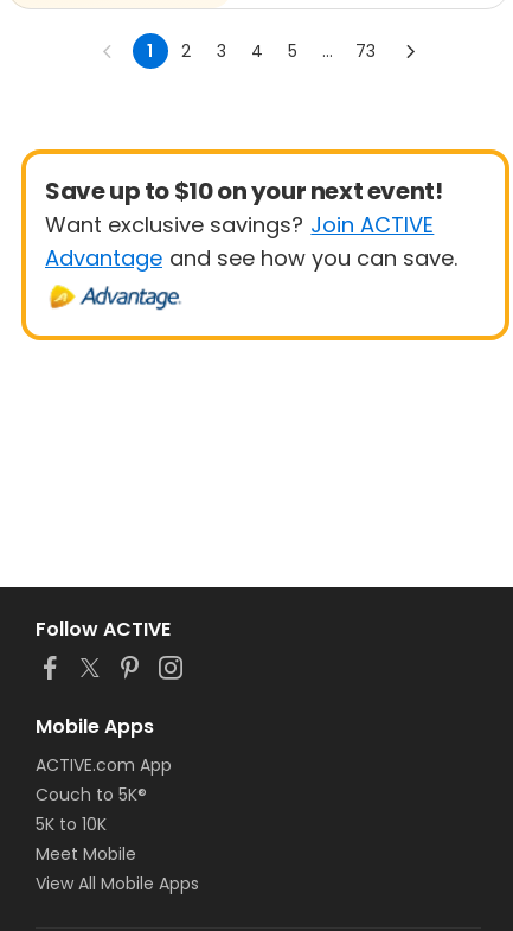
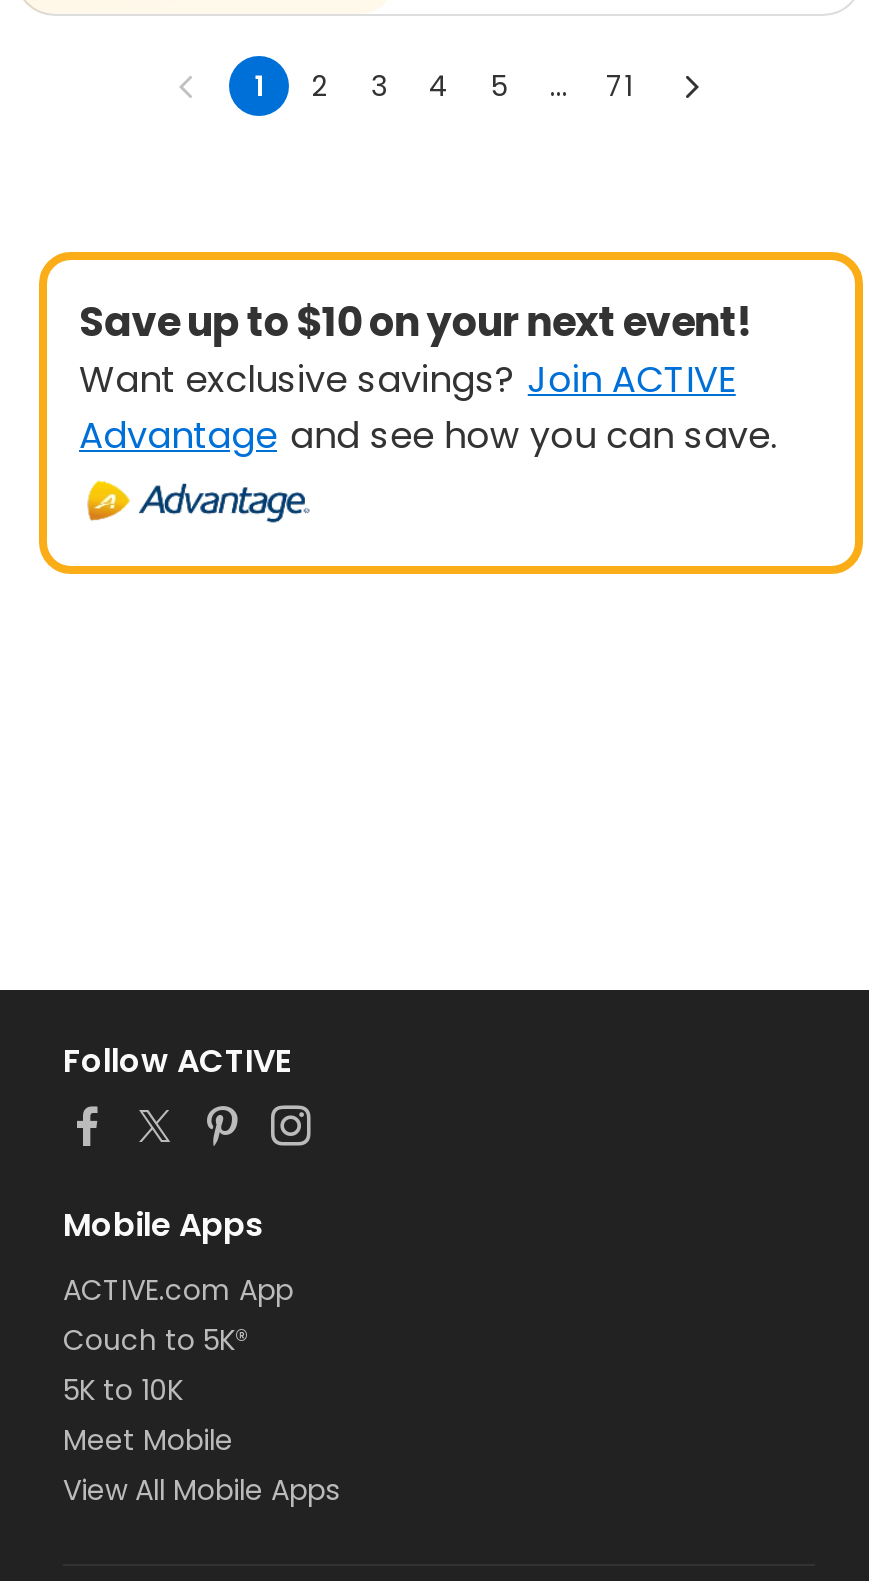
- 73
+ 71
